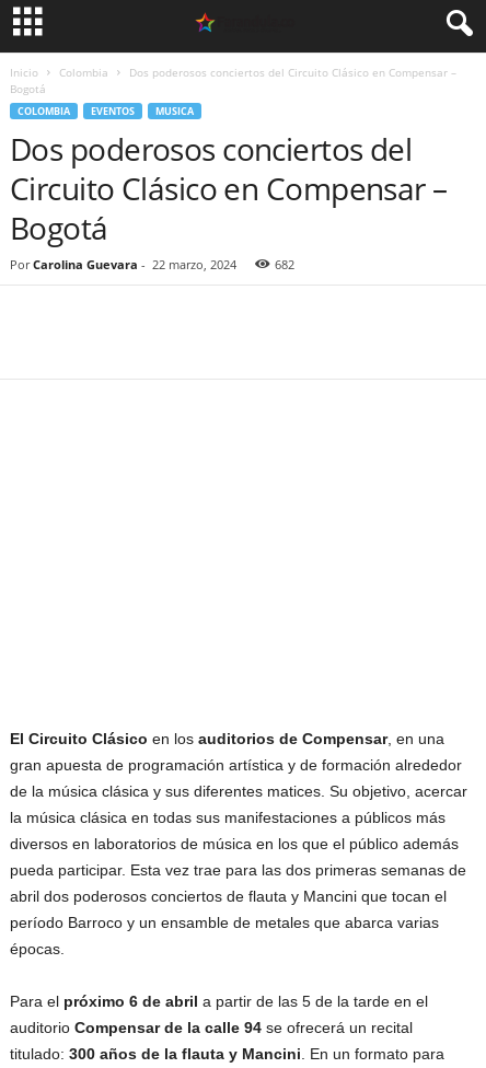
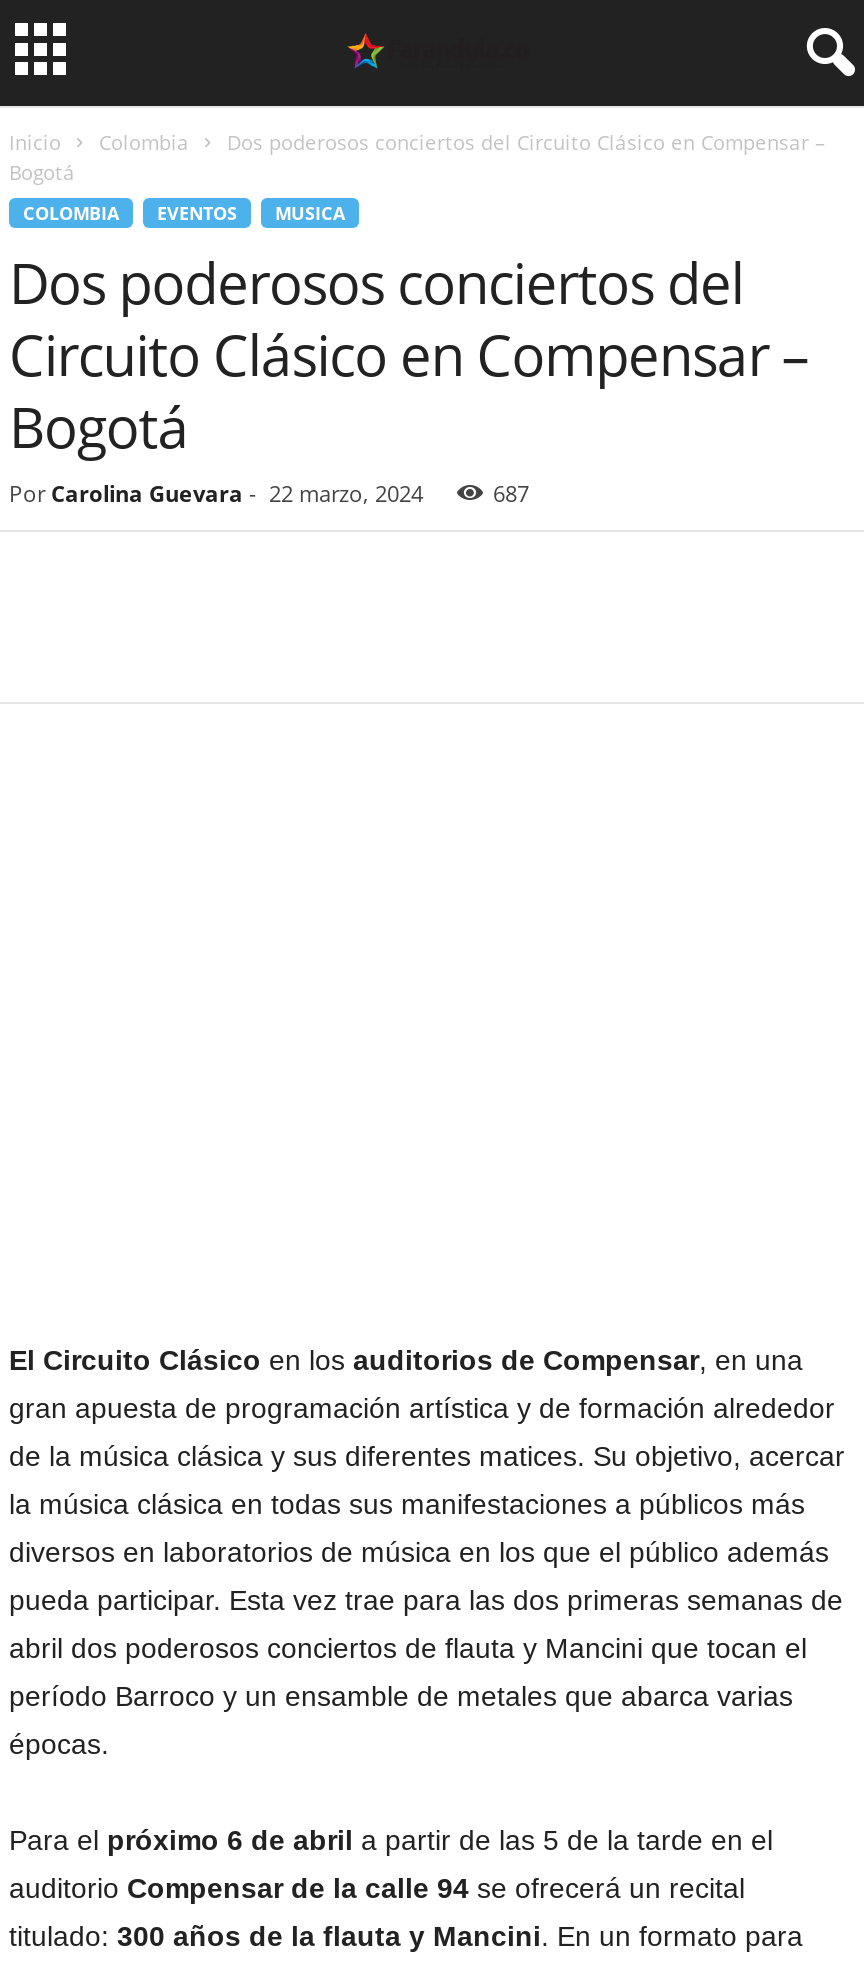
- 682
+ 687
